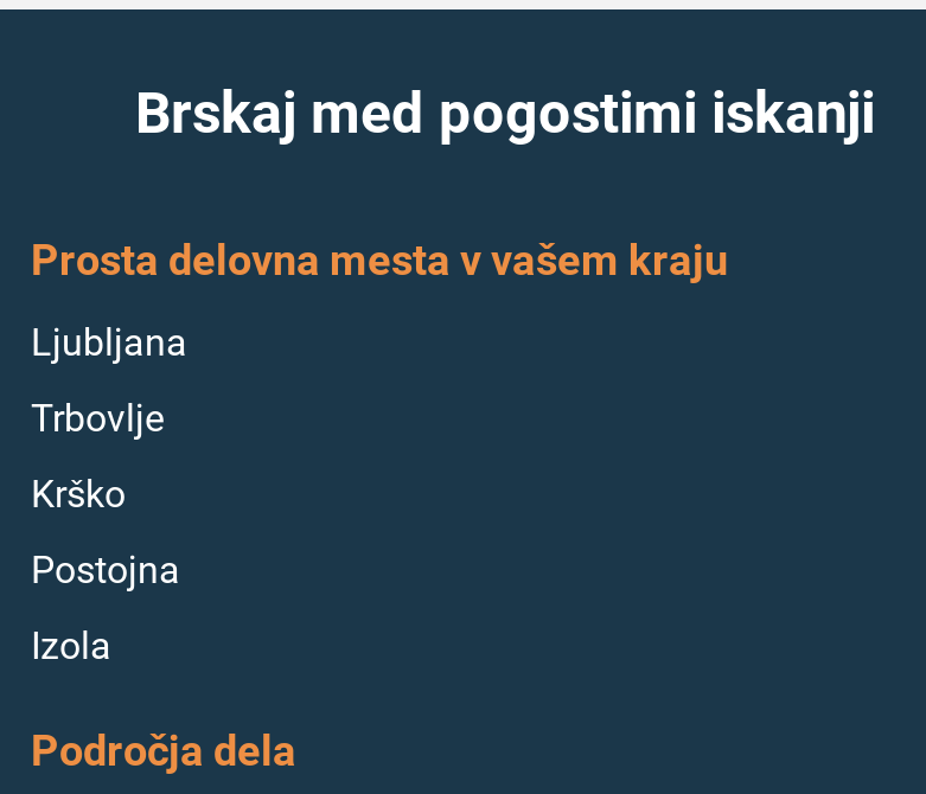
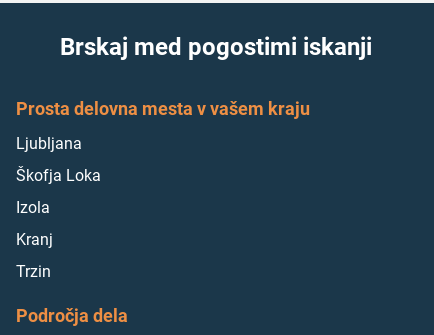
- Trbovlje
- Krško
- Postojna
+ Škofja Loka

moved up: Izola

+ Kranj
+ Trzin
